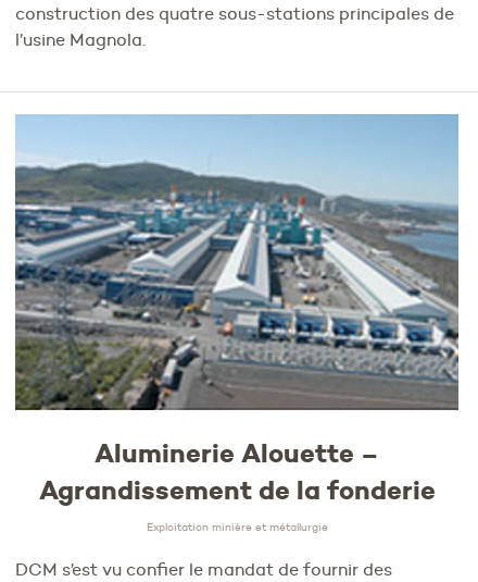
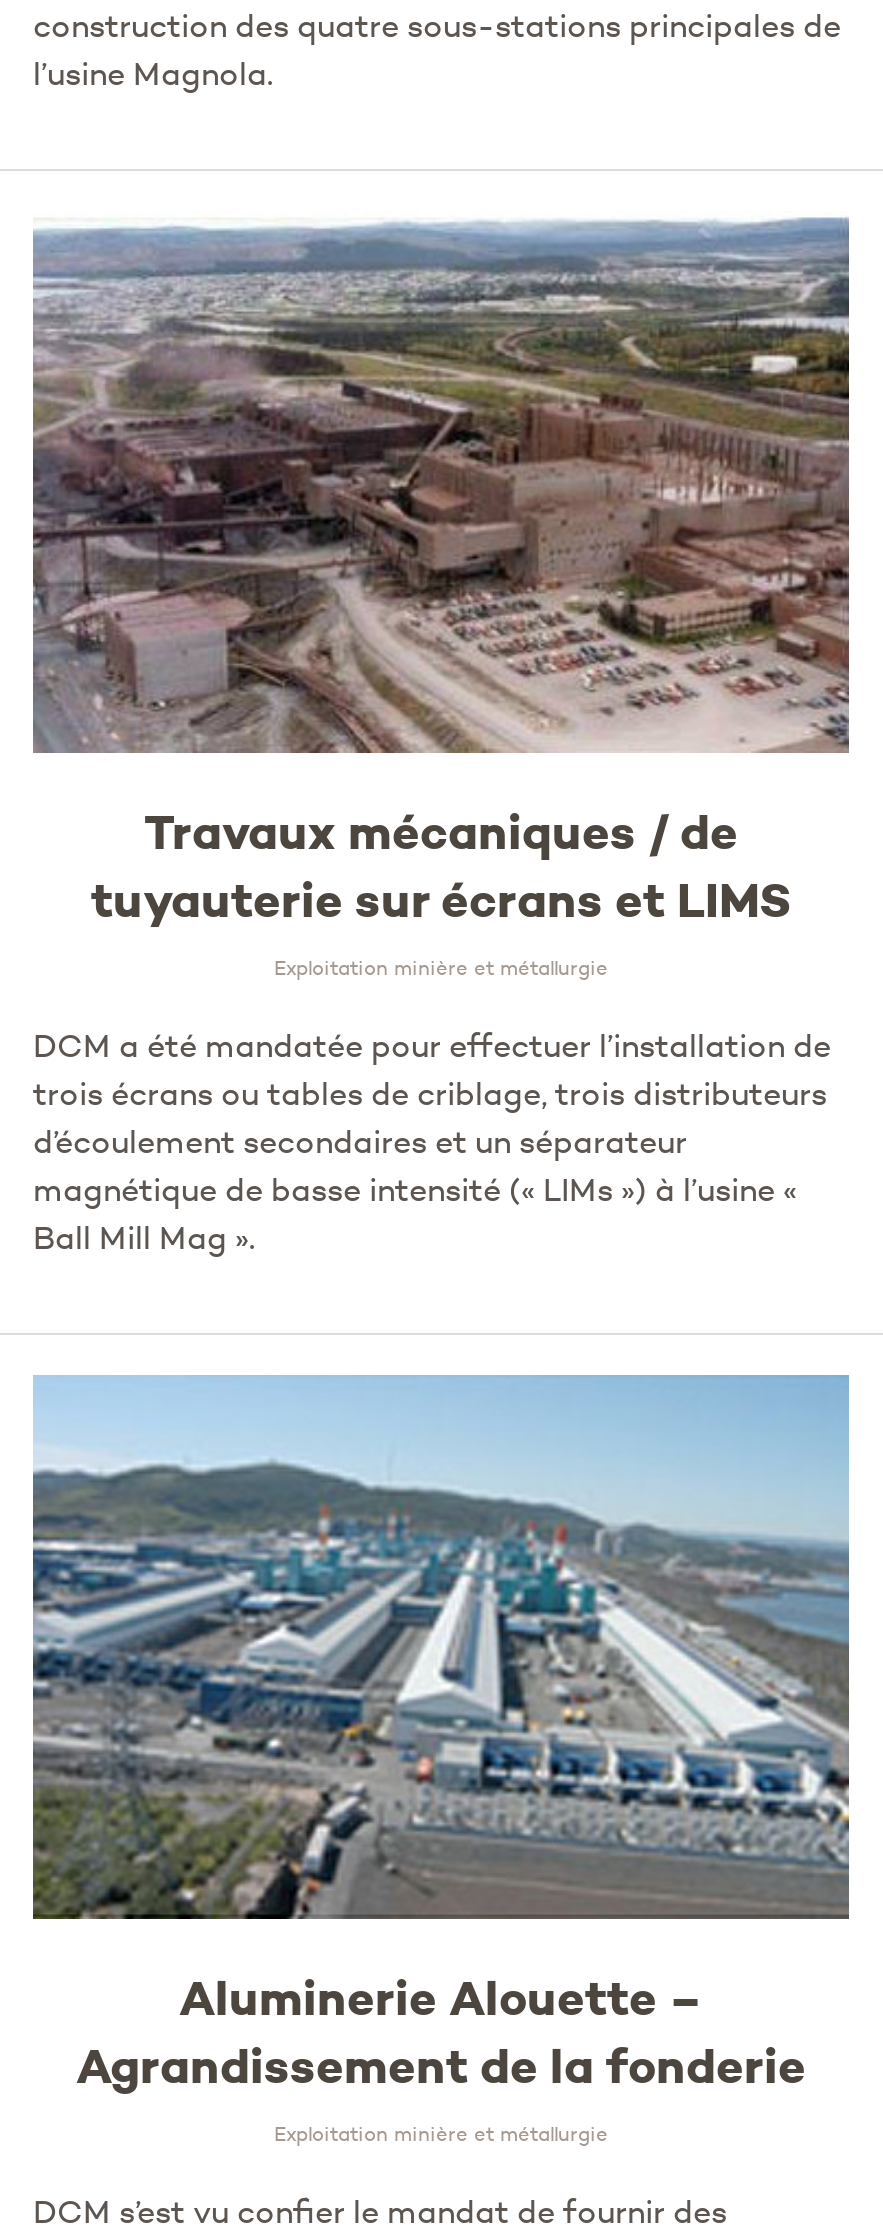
+ [image]
+ Travaux mécaniques / de
+ tuyauterie sur écrans et LIMS
+ Exploitation minière et métallurgie
+ DCM a été mandatée pour effectuer l’installation de
+ trois écrans ou tables de criblage, trois distributeurs
+ d’écoulement secondaires et un séparateur
+ magnétique de basse intensité (« LIMs ») à l’usine «
+ Ball Mill Mag ».
